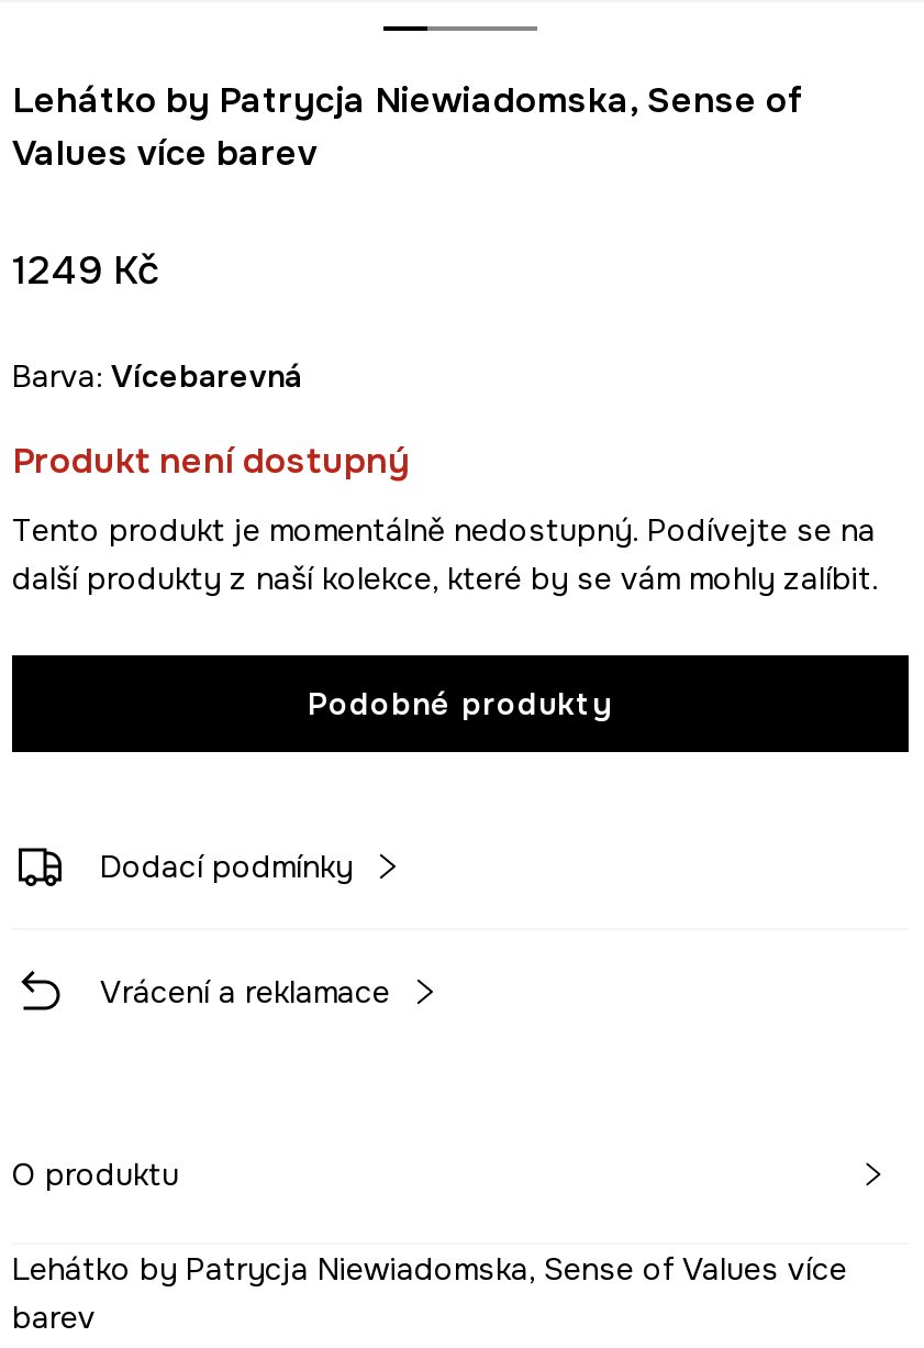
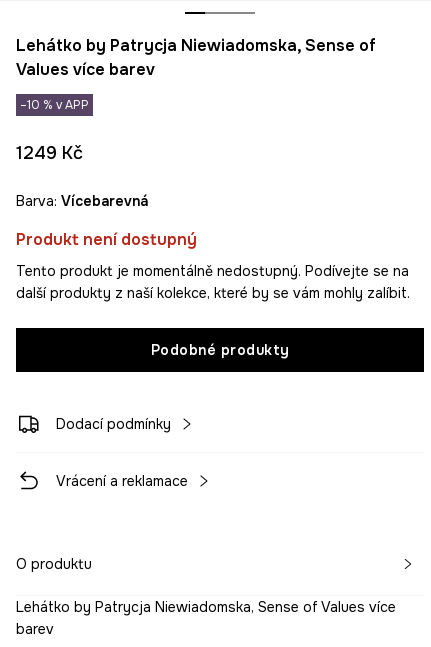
+ –10 % v APP
